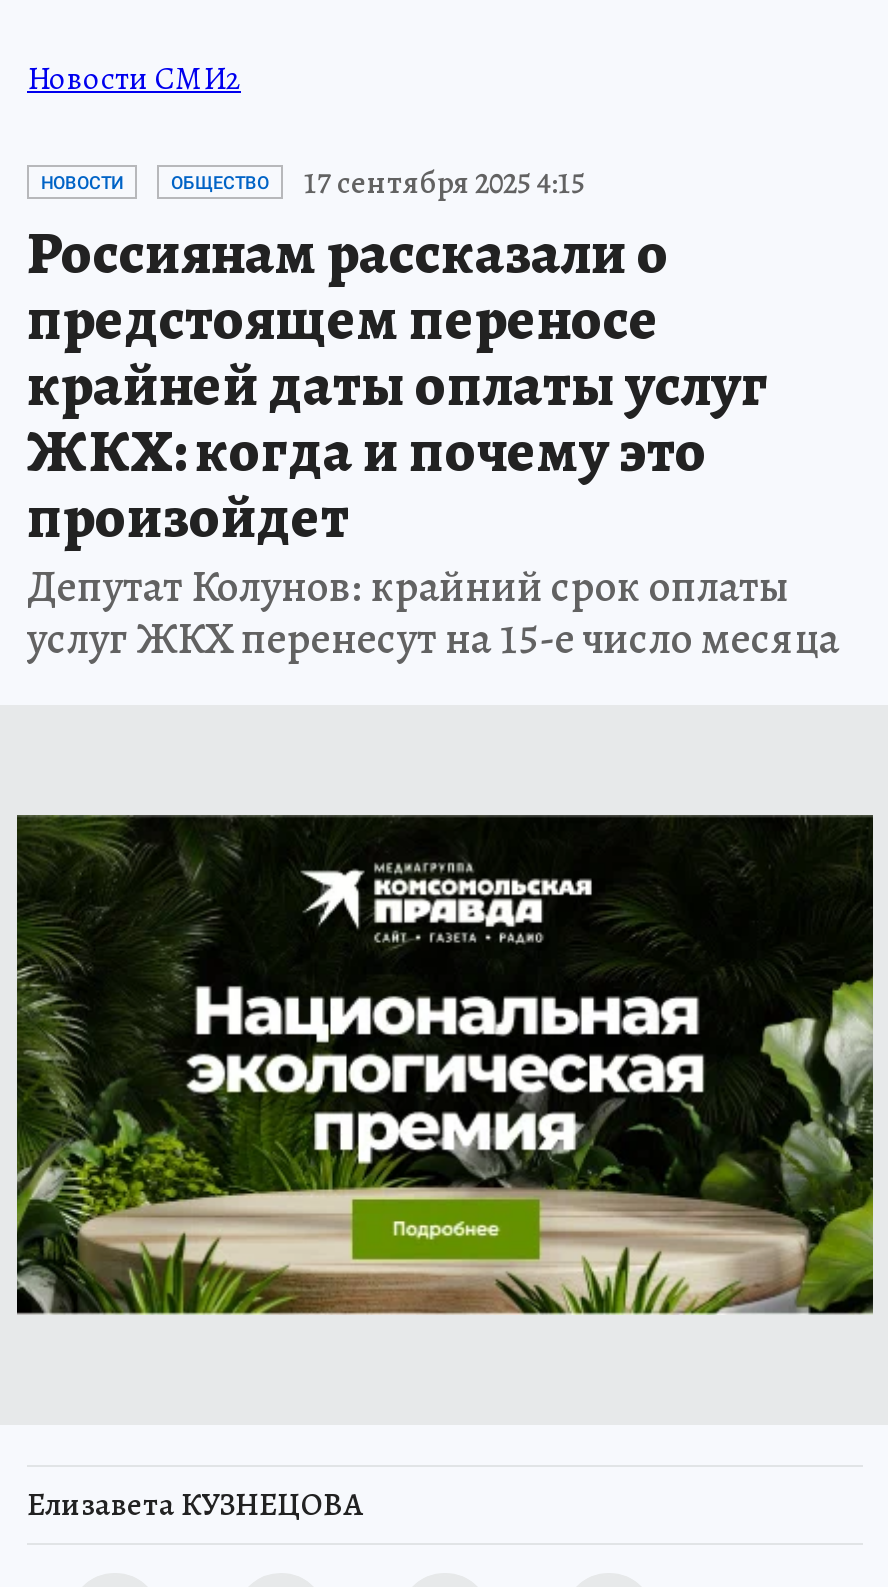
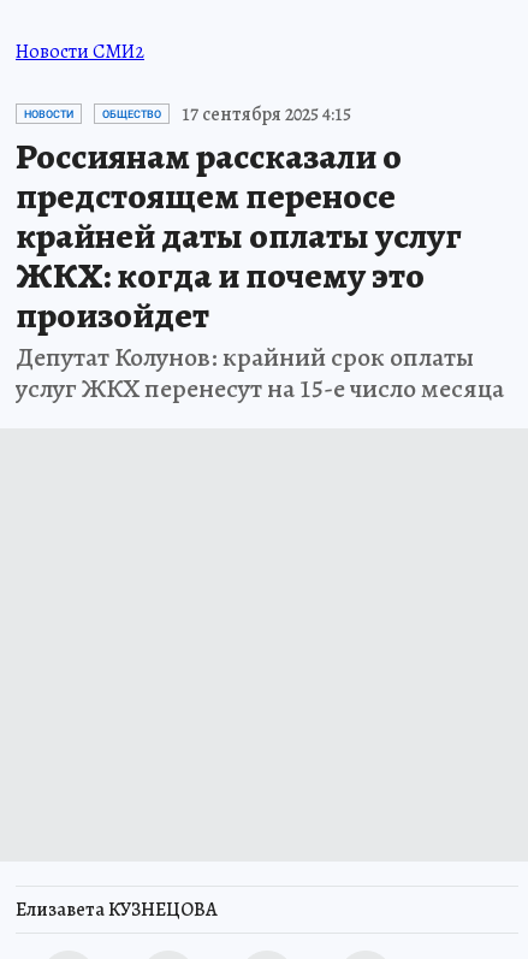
- [image]
